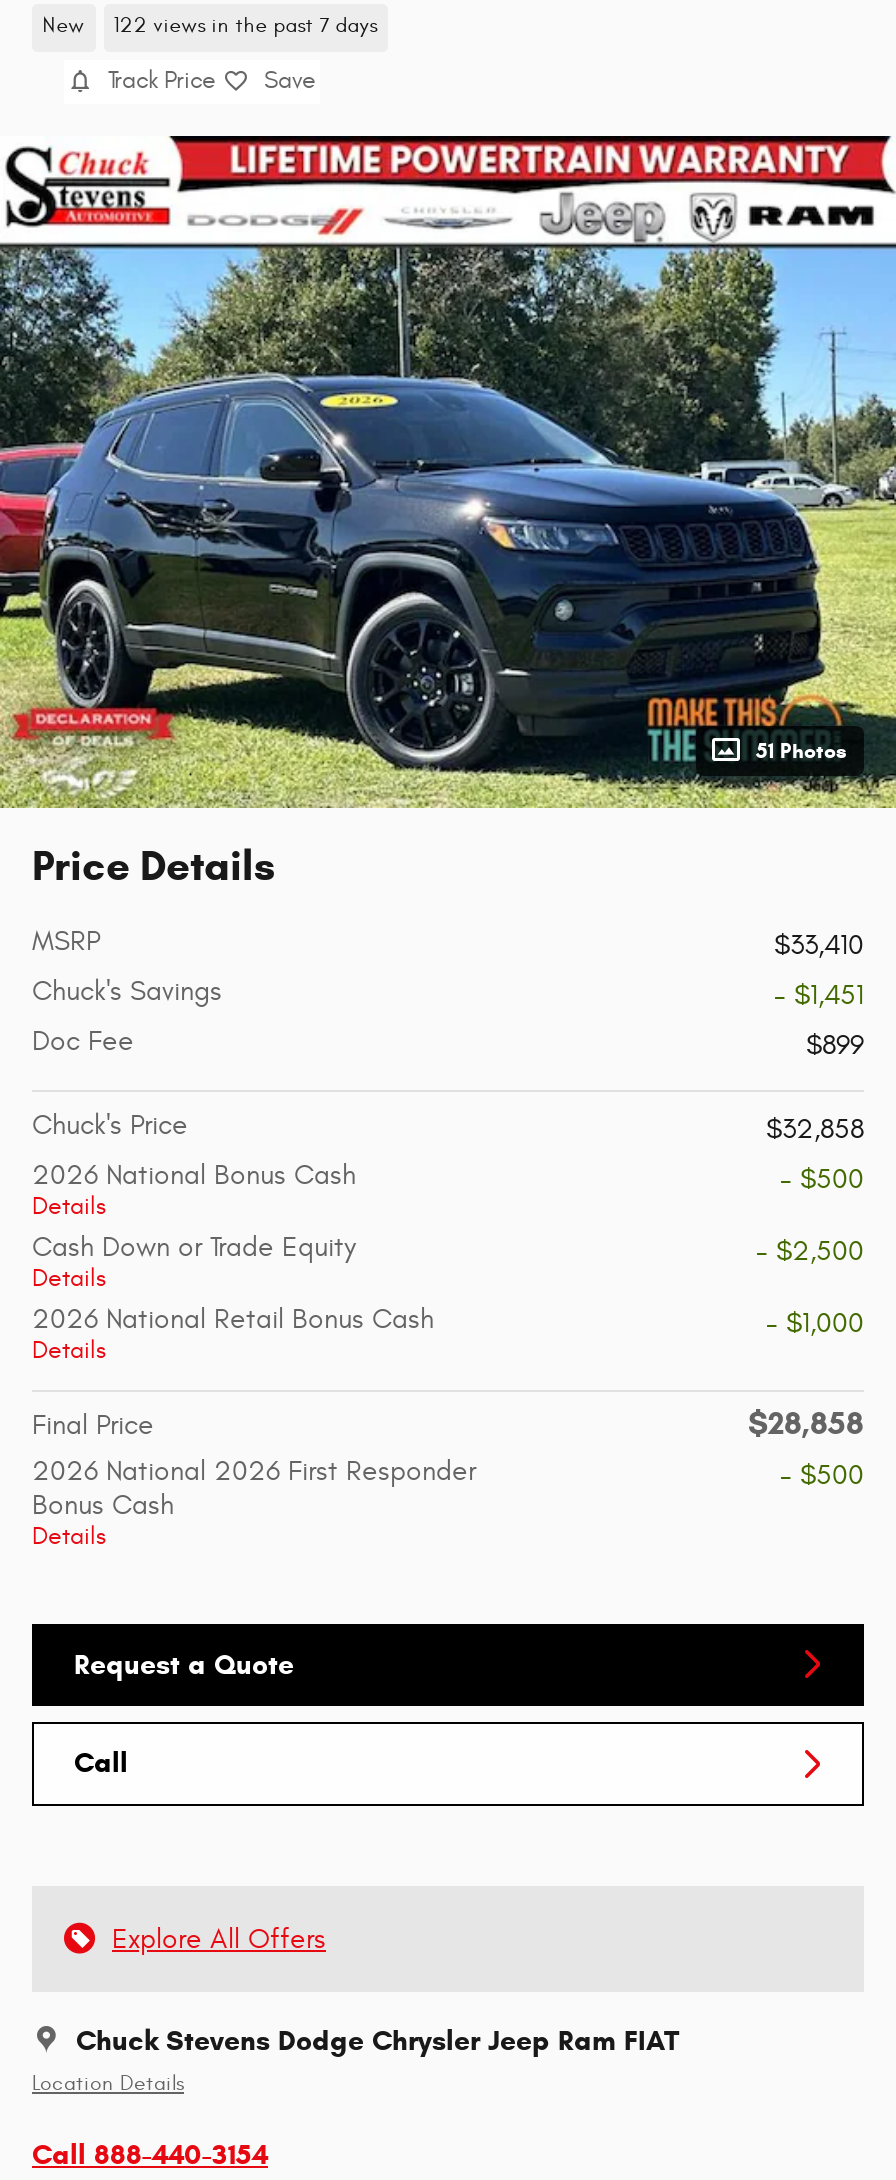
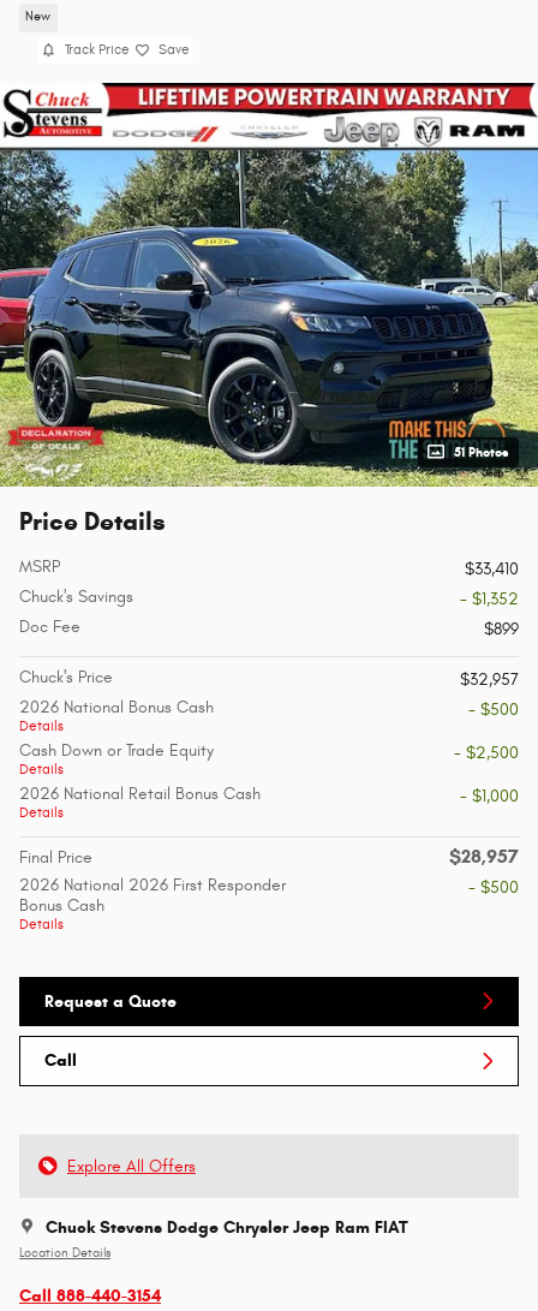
- 122 views in the past 7 days

- - $1,451
+ - $1,352

- $32,858
+ $32,957

- $28,858
+ $28,957
